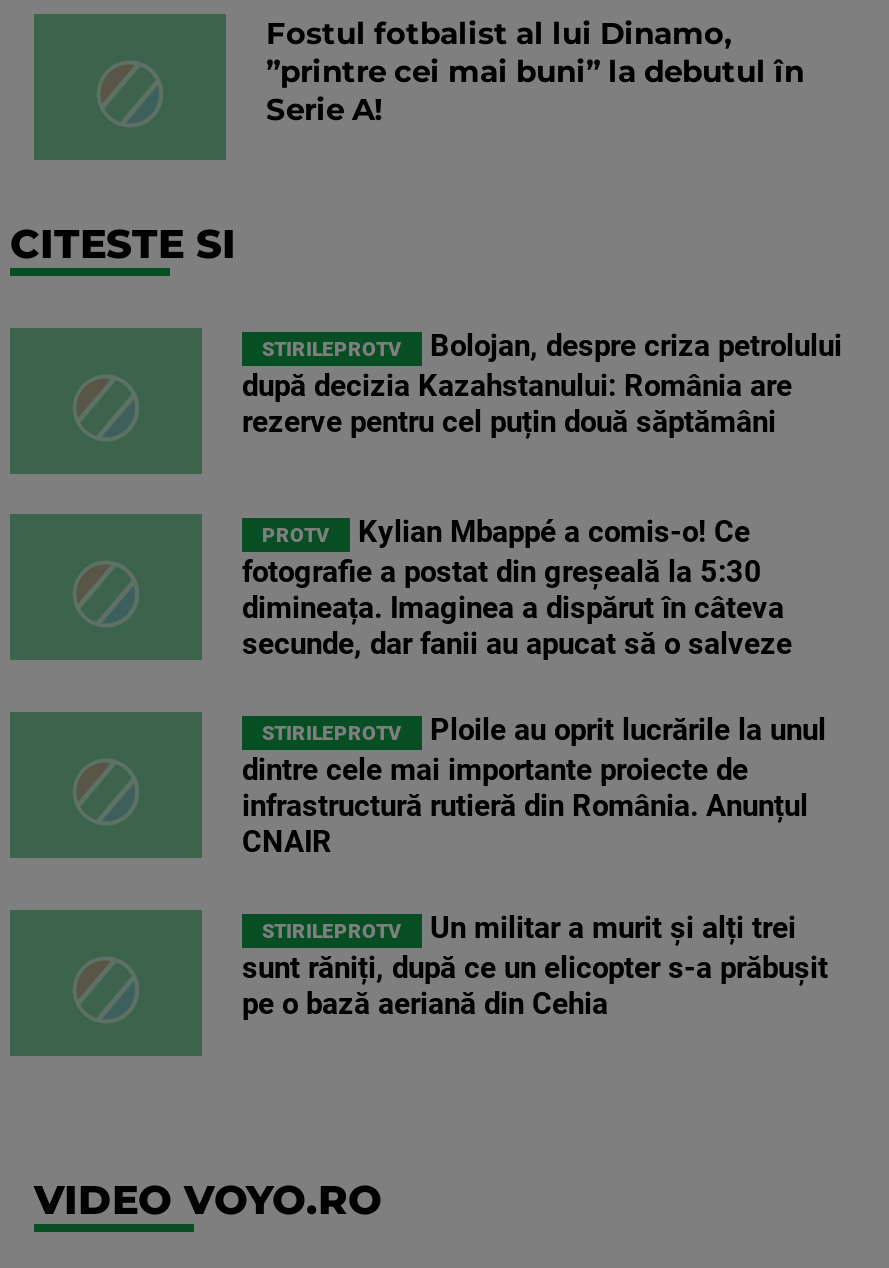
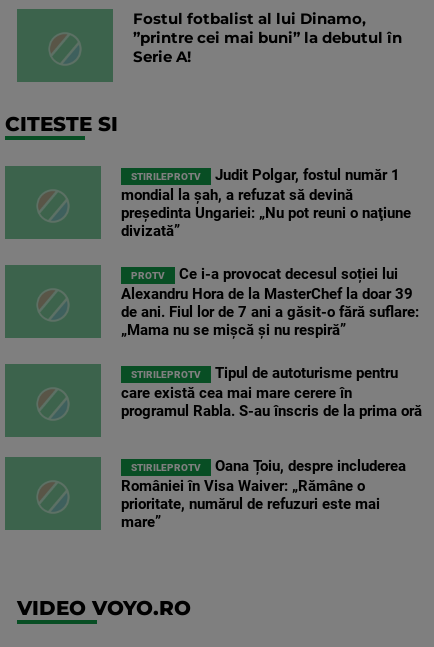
- Bolojan, despre criza petrolului
- după decizia Kazahstanului: România are
- rezerve pentru cel puțin două săptămâni
+ Judit Polgar, fostul număr 1
+ mondial la şah, a refuzat să devină
+ preşedinta Ungariei: „Nu pot reuni o naţiune
+ divizată”

- Kylian Mbappé a comis-o! Ce
- fotografie a postat din greșeală la 5:30
- dimineața. Imaginea a dispărut în câteva
- secunde, dar fanii au apucat să o salveze
+ Ce i-a provocat decesul soției lui
+ Alexandru Hora de la MasterChef la doar 39
+ de ani. Fiul lor de 7 ani a găsit-o fără suflare:
+ „Mama nu se mișcă și nu respiră”

- Ploile au oprit lucrările la unul
- dintre cele mai importante proiecte de
- infrastructură rutieră din România. Anunțul
- CNAIR
+ Tipul de autoturisme pentru
+ care există cea mai mare cerere în
+ programul Rabla. S-au înscris de la prima oră

- Un militar a murit și alți trei
- sunt răniți, după ce un elicopter s-a prăbușit
- pe o bază aeriană din Cehia
+ Oana Țoiu, despre includerea
+ României în Visa Waiver: „Rămâne o
+ prioritate, numărul de refuzuri este mai
+ mare”
